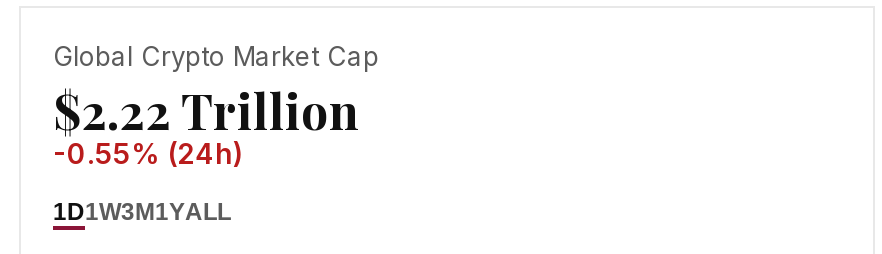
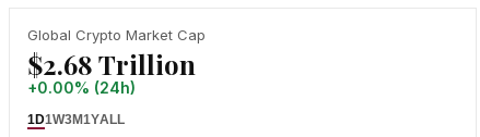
- $2.22 Trillion
+ $2.68 Trillion

- -0.55% (24h)
+ +0.00% (24h)
